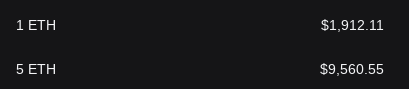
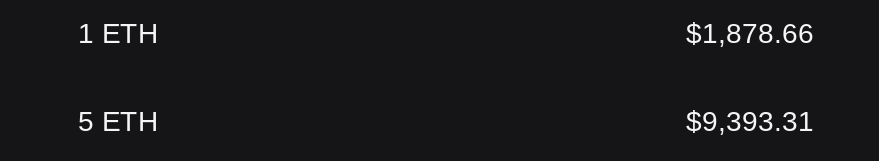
- $1,912.11
+ $1,878.66

- $9,560.55
+ $9,393.31
